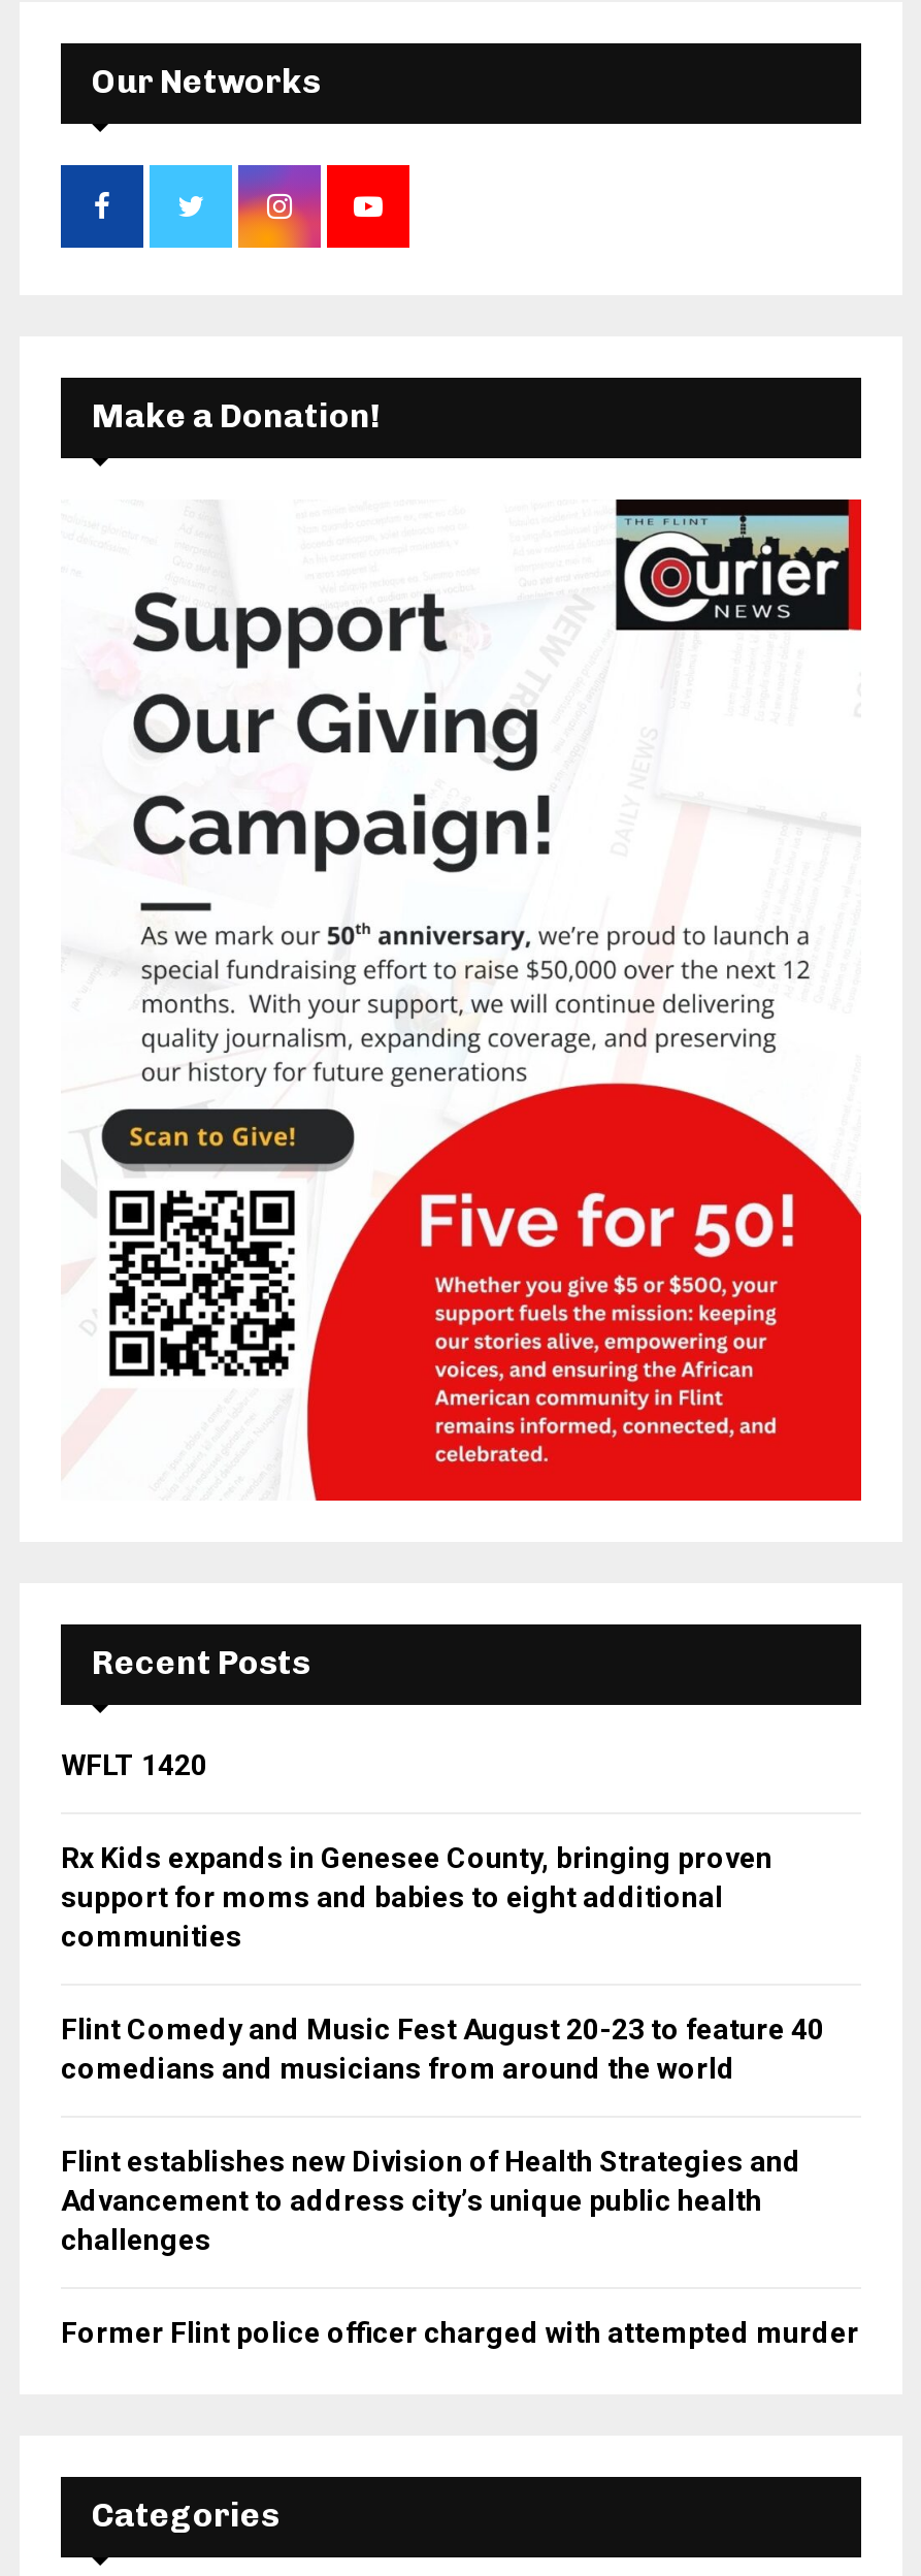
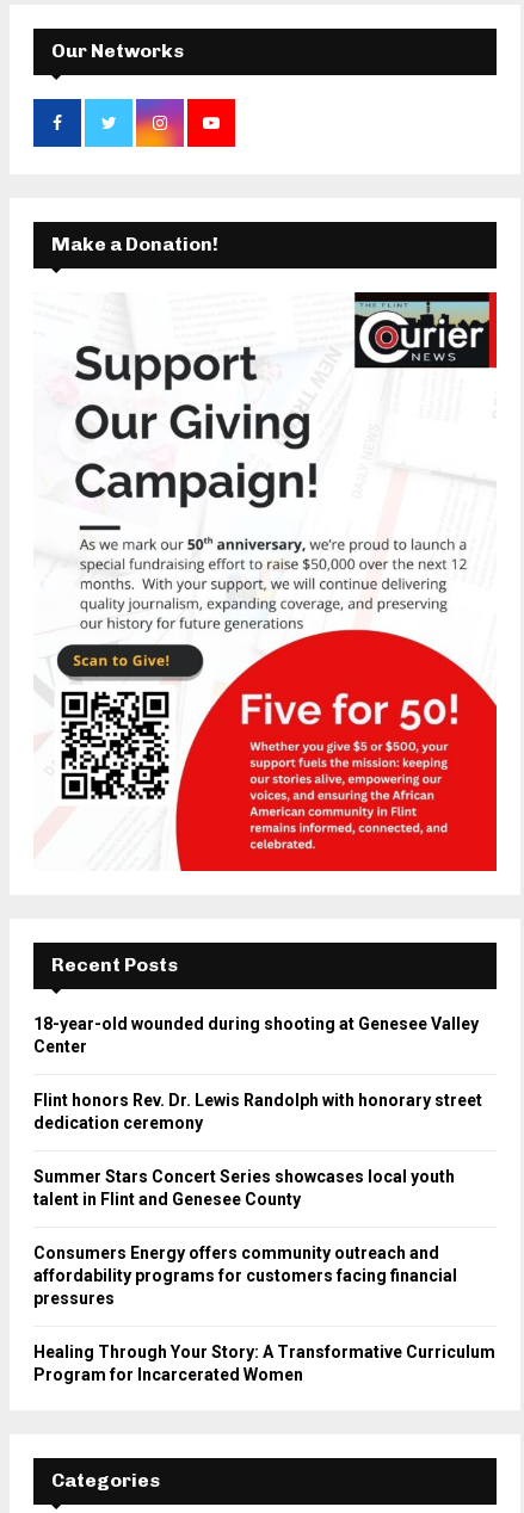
- WFLT 1420
+ 18-year-old wounded during shooting at Genesee Valley
+ Center

- Rx Kids expands in Genesee County, bringing proven
- support for moms and babies to eight additional
- communities
+ Flint honors Rev. Dr. Lewis Randolph with honorary street
+ dedication ceremony

- Flint Comedy and Music Fest August 20-23 to feature 40
- comedians and musicians from around the world
+ Summer Stars Concert Series showcases local youth
+ talent in Flint and Genesee County

- Flint establishes new Division of Health Strategies and
- Advancement to address city’s unique public health
- challenges
+ Consumers Energy offers community outreach and
+ affordability programs for customers facing financial
+ pressures

- Former Flint police officer charged with attempted murder
+ Healing Through Your Story: A Transformative Curriculum
+ Program for Incarcerated Women
